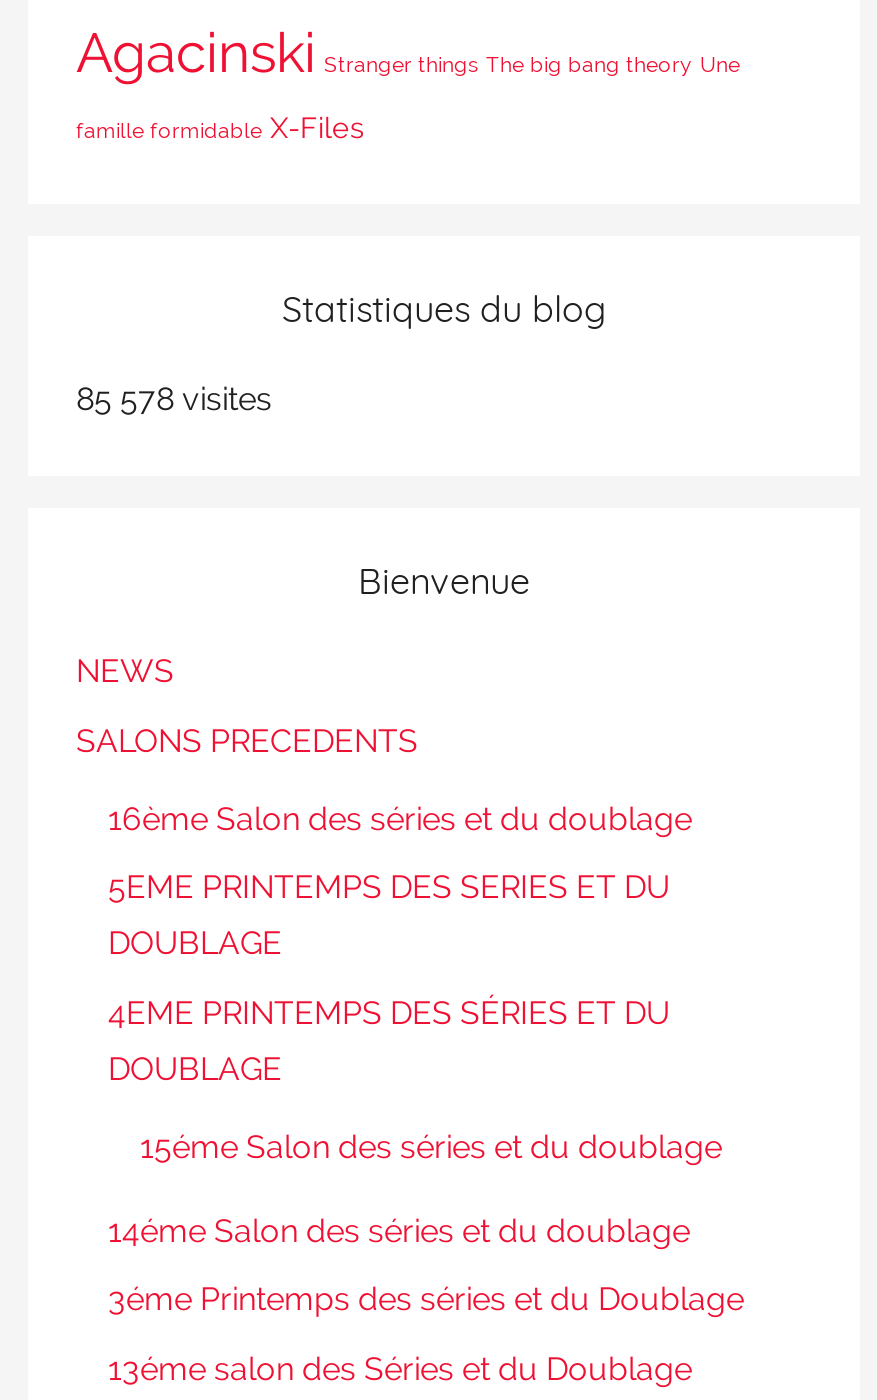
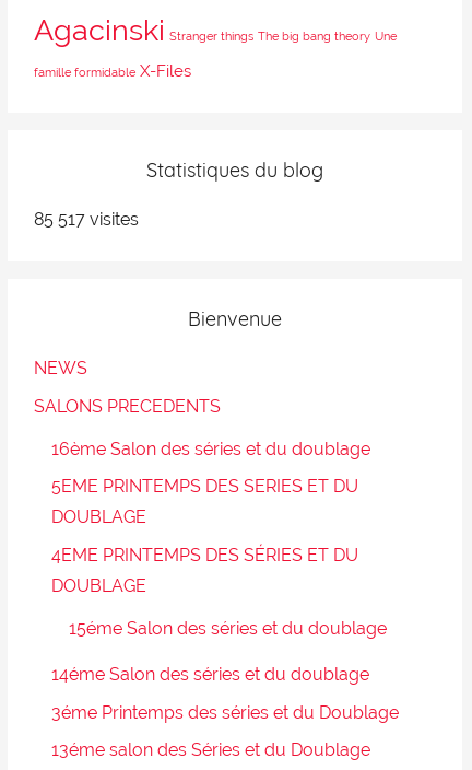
- 85 578 visites
+ 85 517 visites
